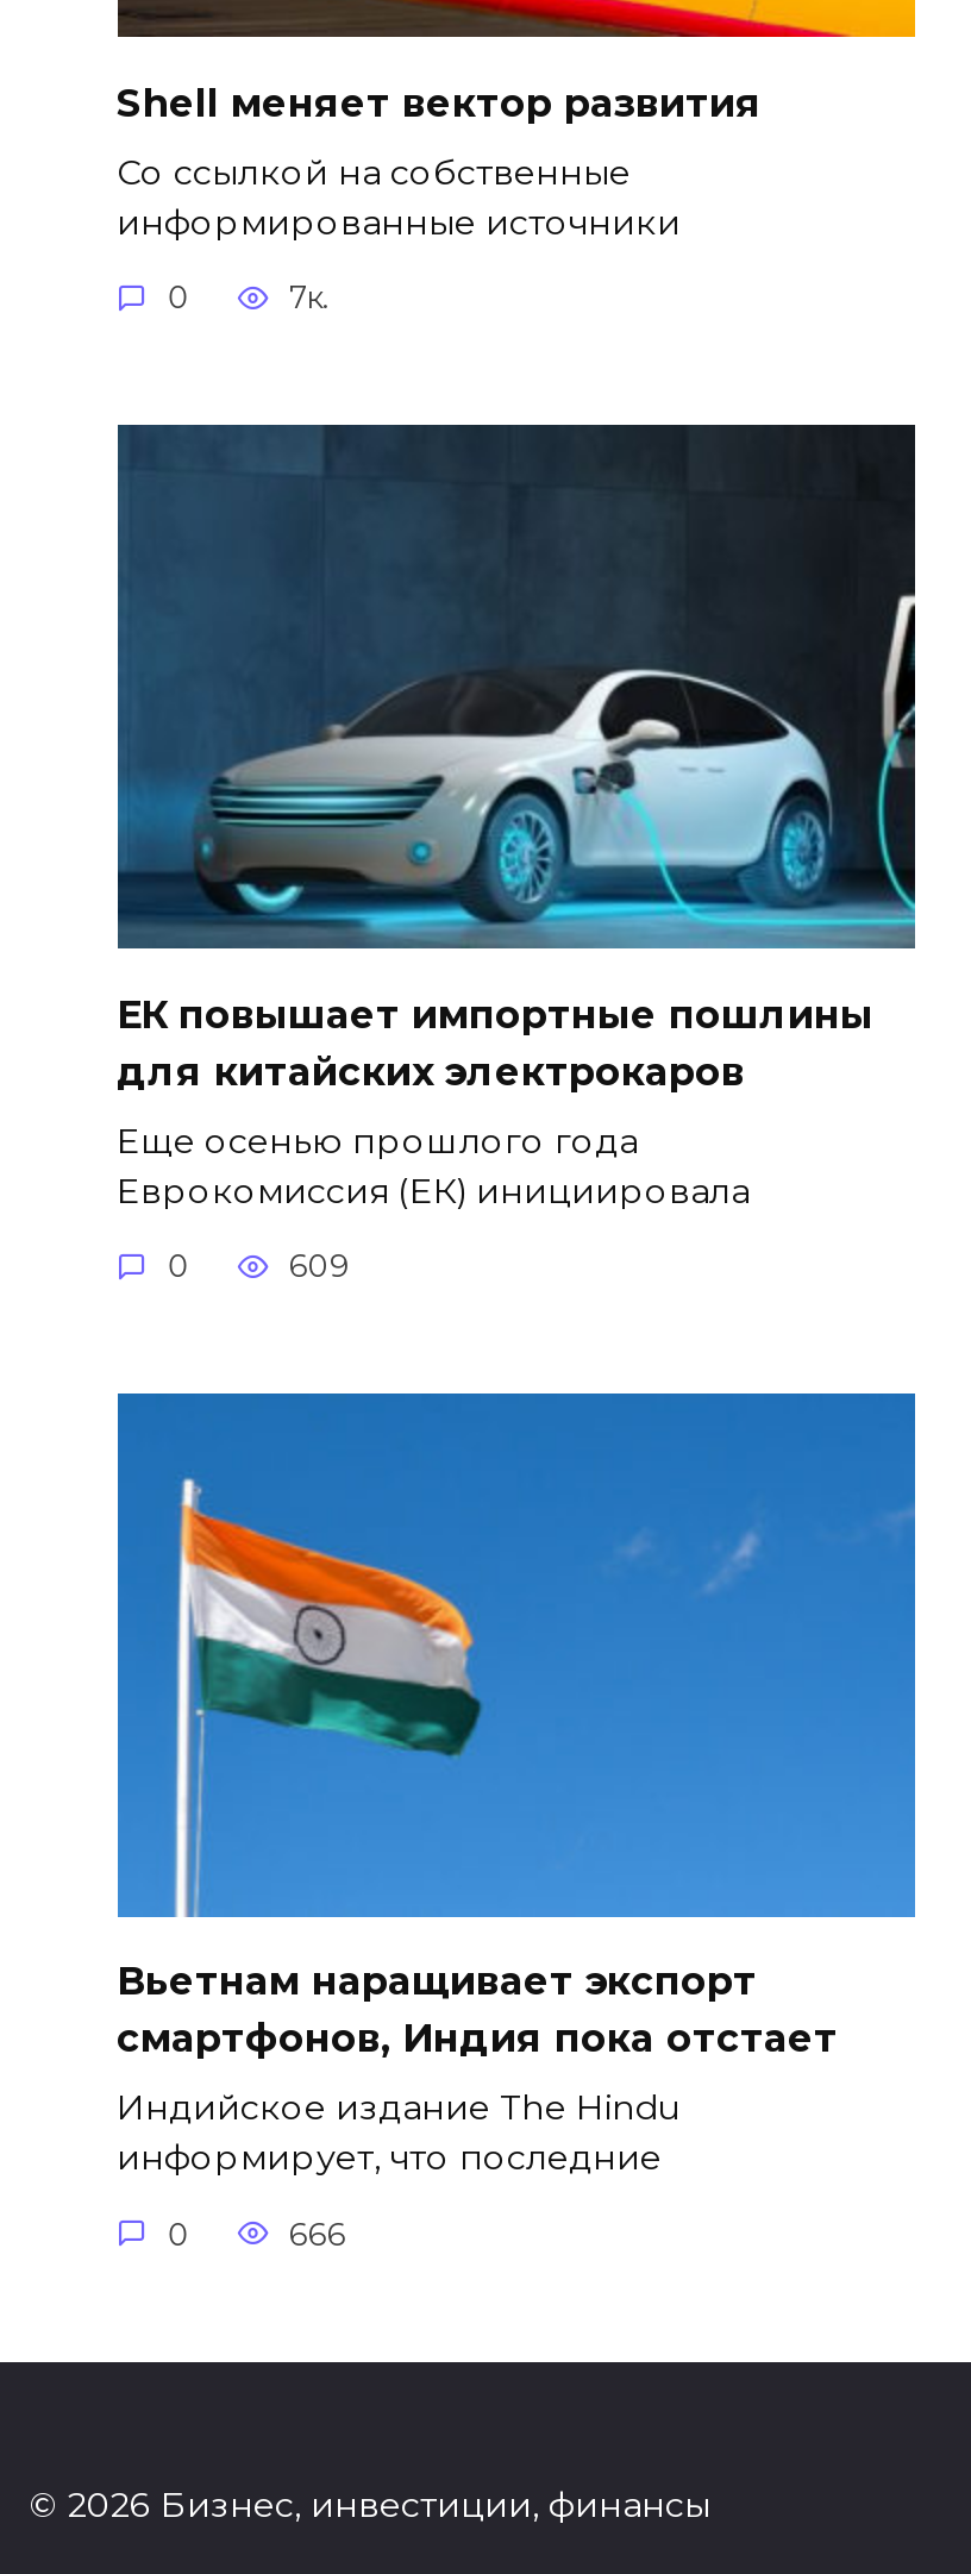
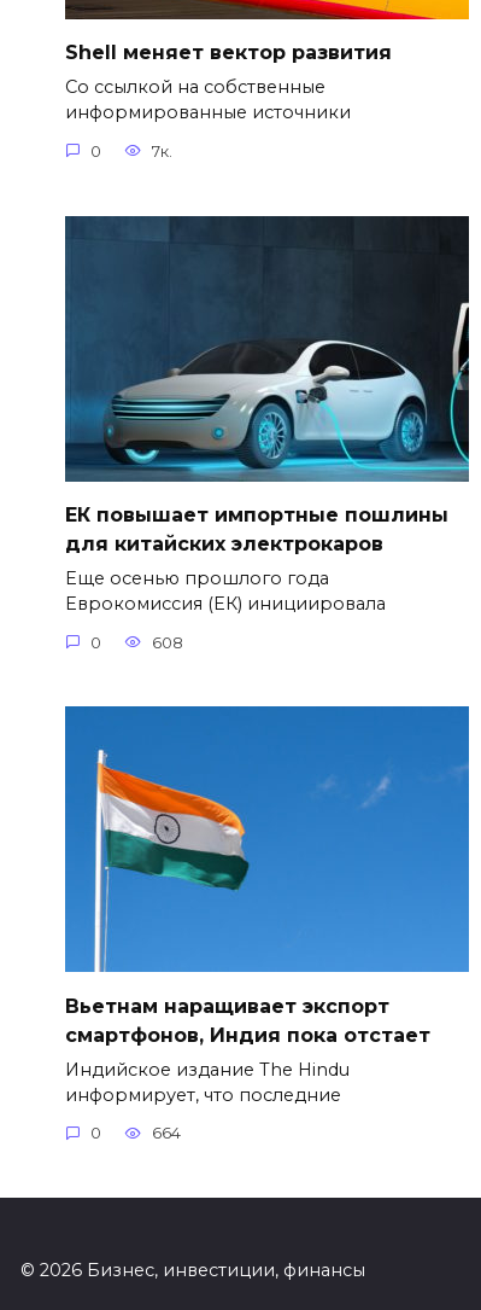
- 609
+ 608

- 666
+ 664
